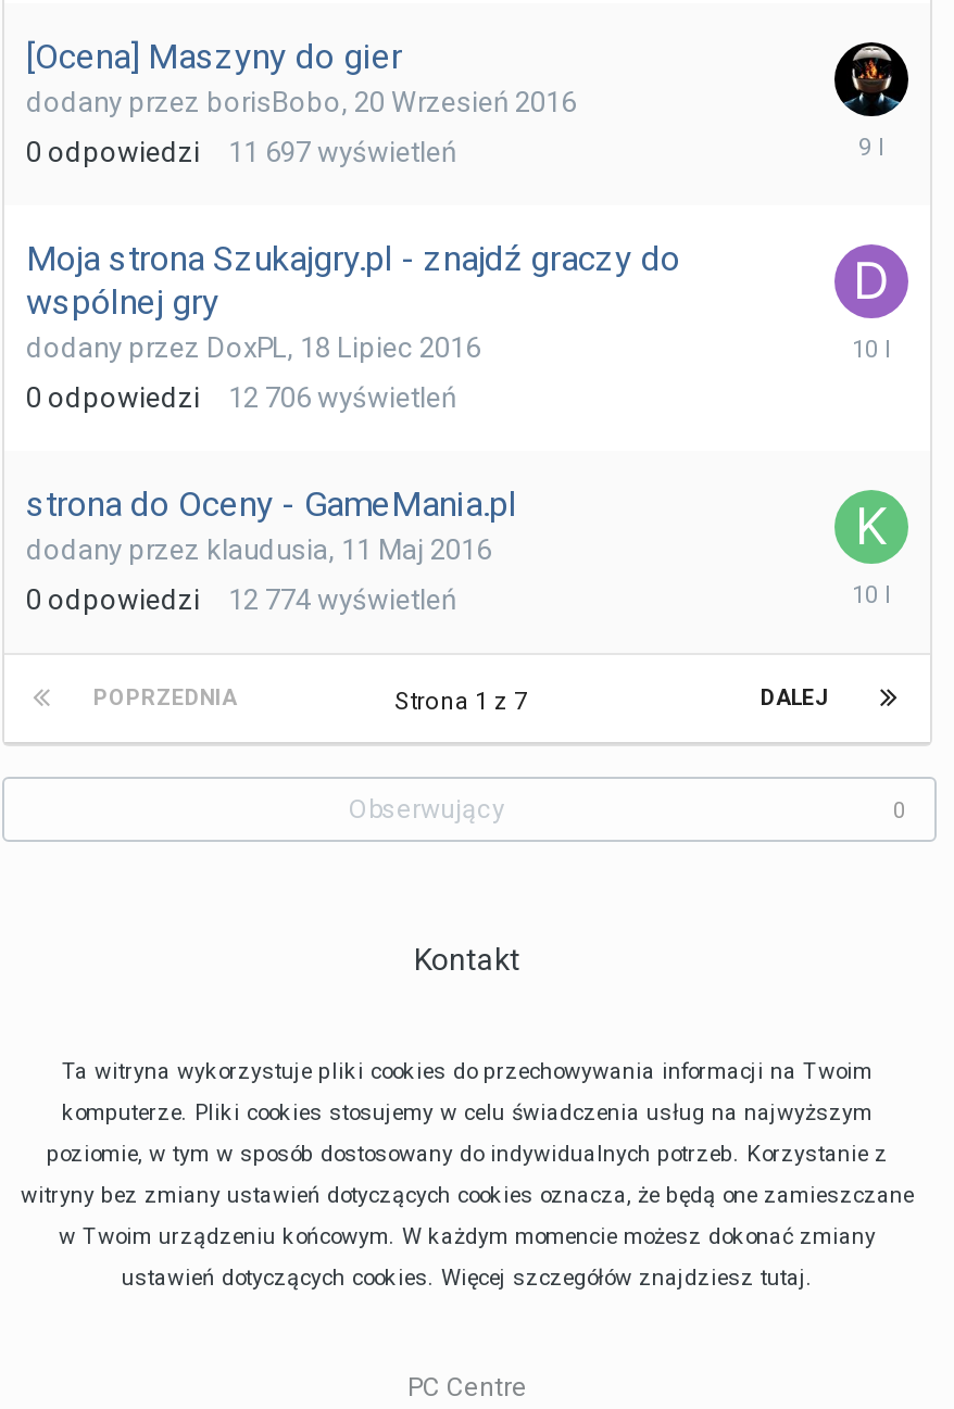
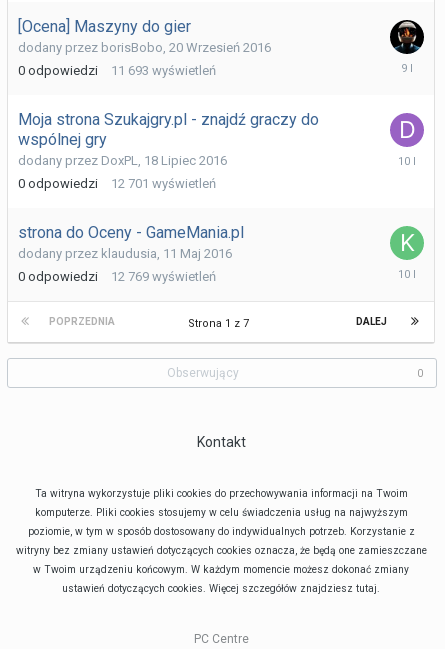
- 0 odpowiedzi 11 697 wyświetleń
+ 0 odpowiedzi 11 693 wyświetleń

- 0 odpowiedzi 12 706 wyświetleń
+ 0 odpowiedzi 12 701 wyświetleń

- 0 odpowiedzi 12 774 wyświetleń
+ 0 odpowiedzi 12 769 wyświetleń
